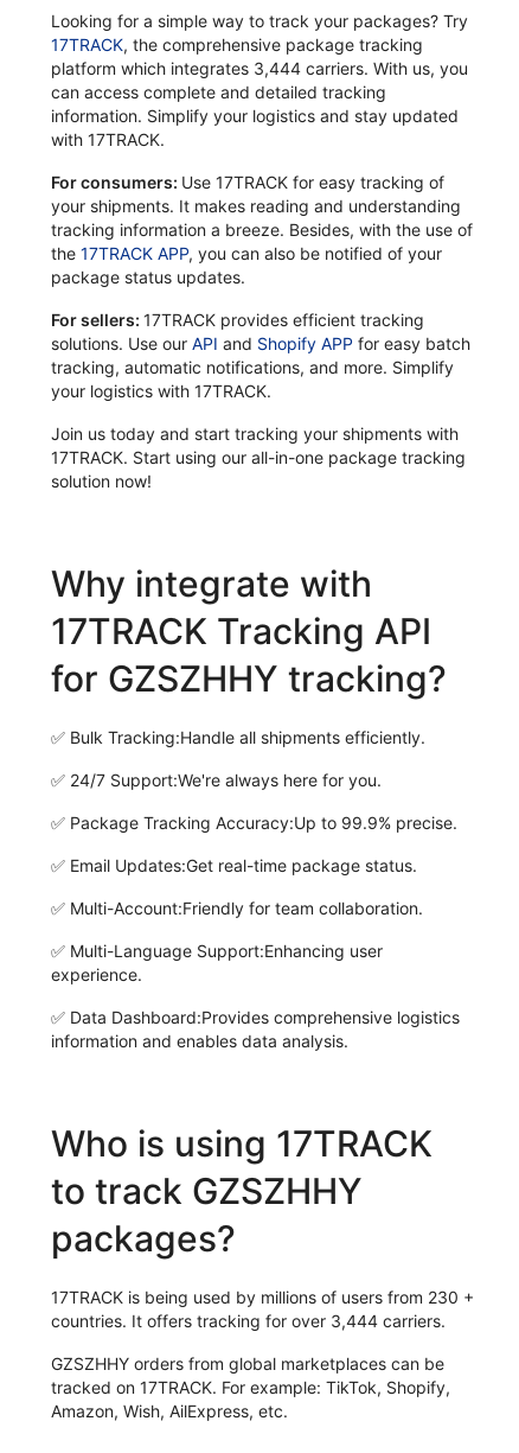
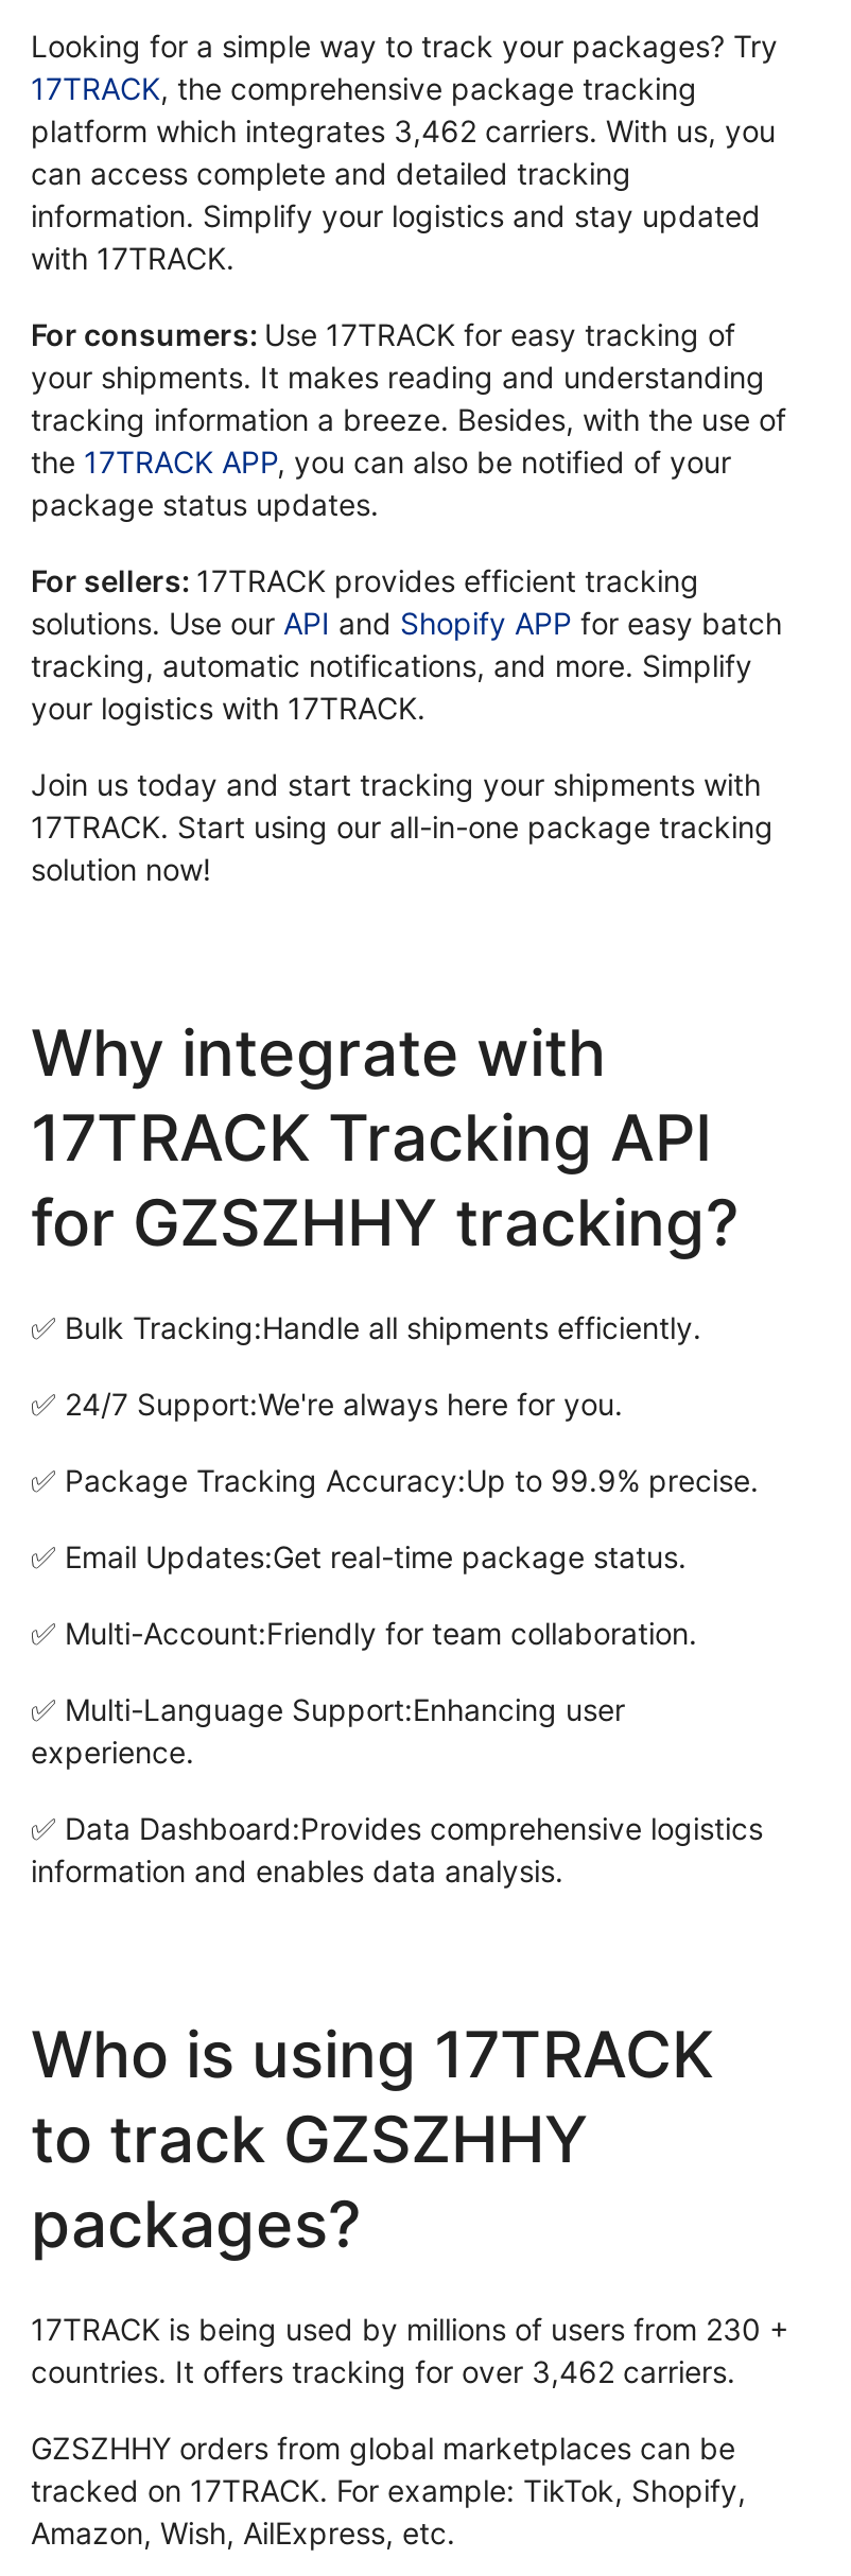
- platform which integrates 3,444 carriers. With us, you
+ platform which integrates 3,462 carriers. With us, you

- countries. It offers tracking for over 3,444 carriers.
+ countries. It offers tracking for over 3,462 carriers.
